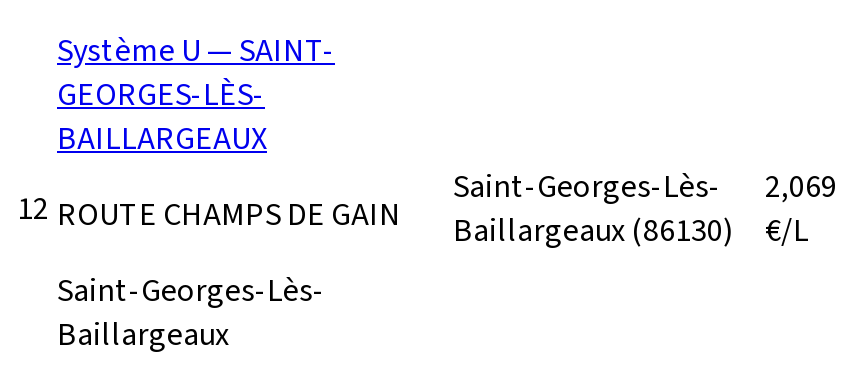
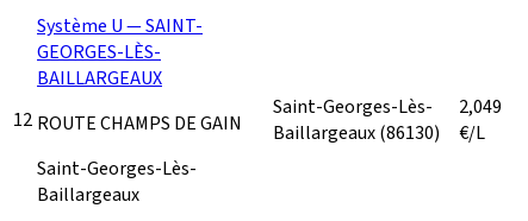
- Saint-Georges-Lès- 2,069
+ Saint-Georges-Lès- 2,049
